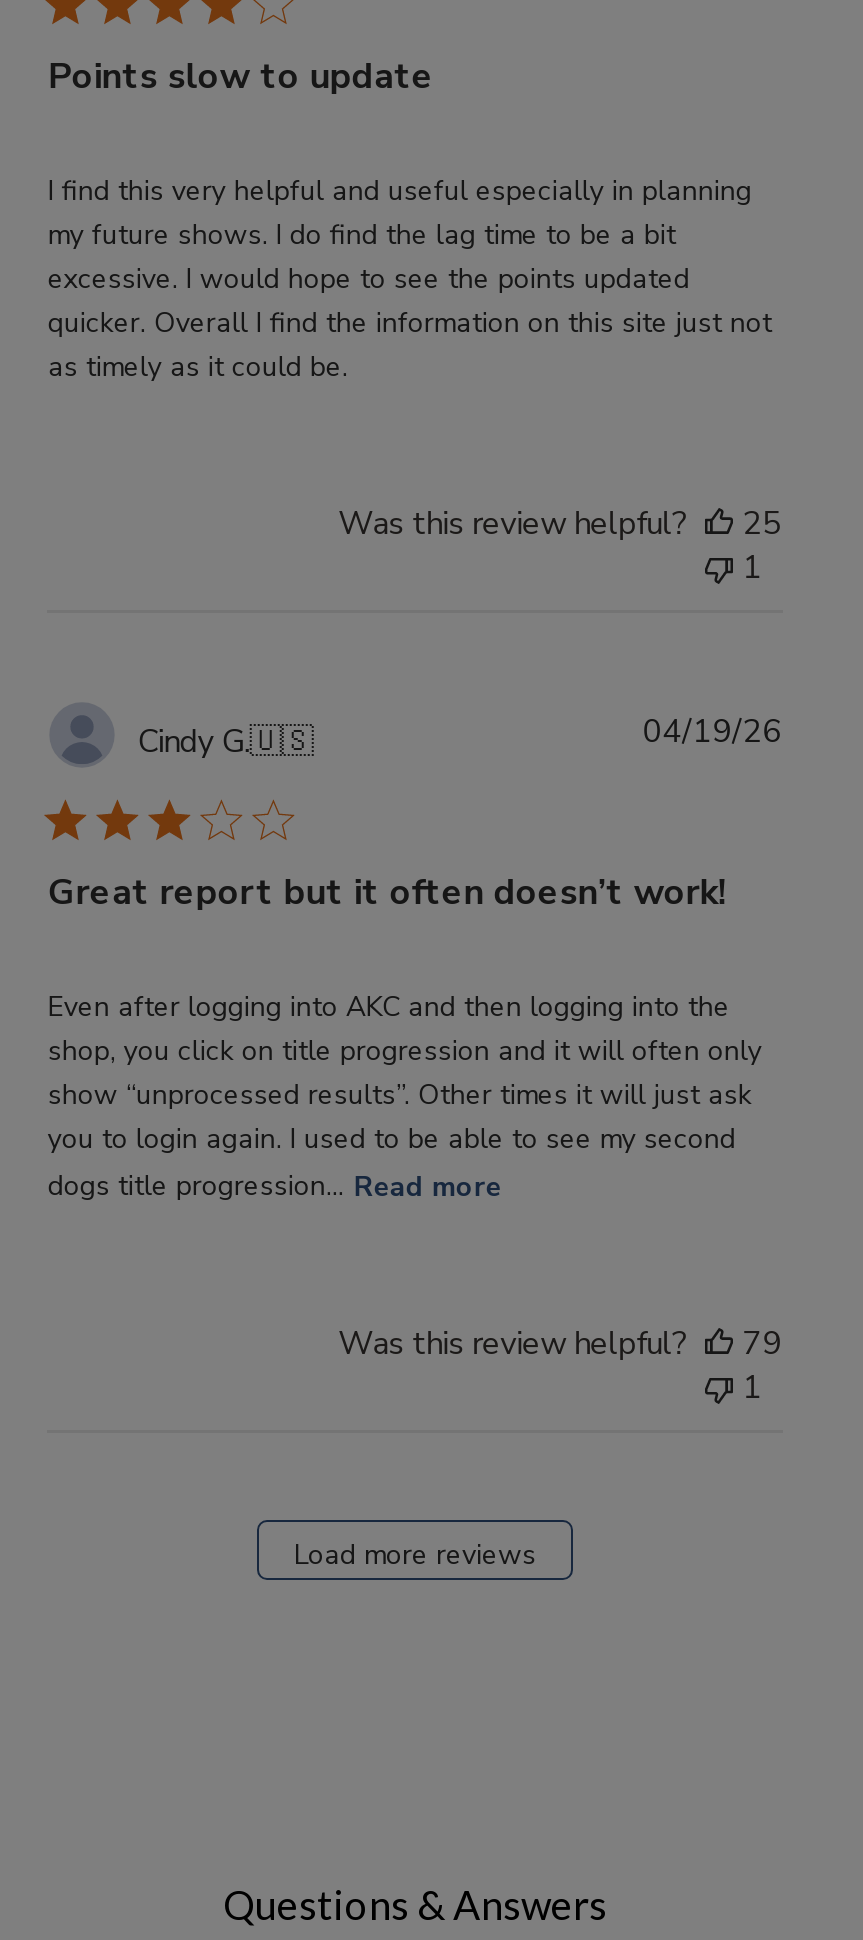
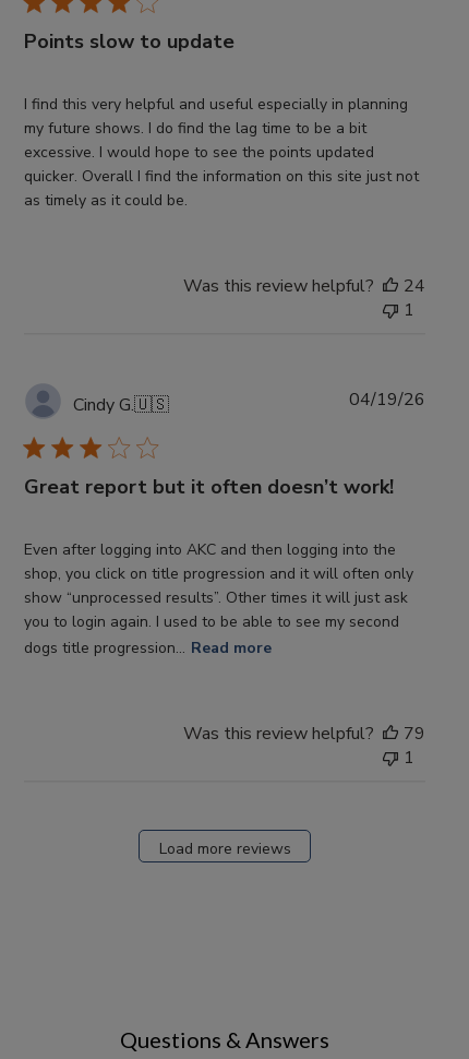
- Was this review helpful? 25
+ Was this review helpful? 24
